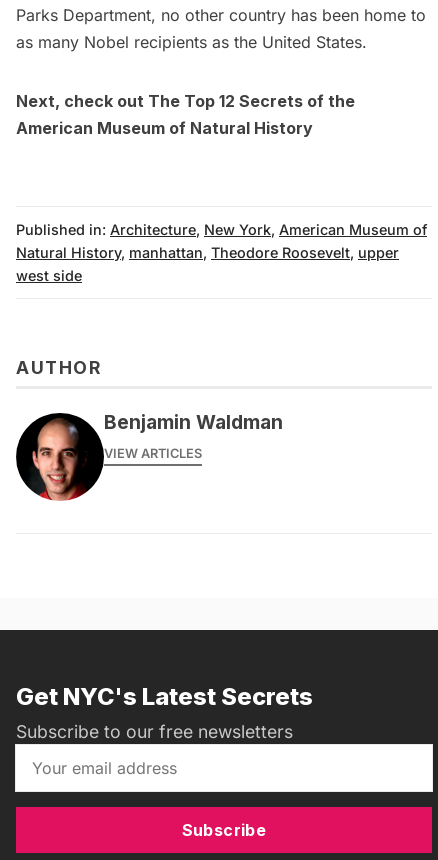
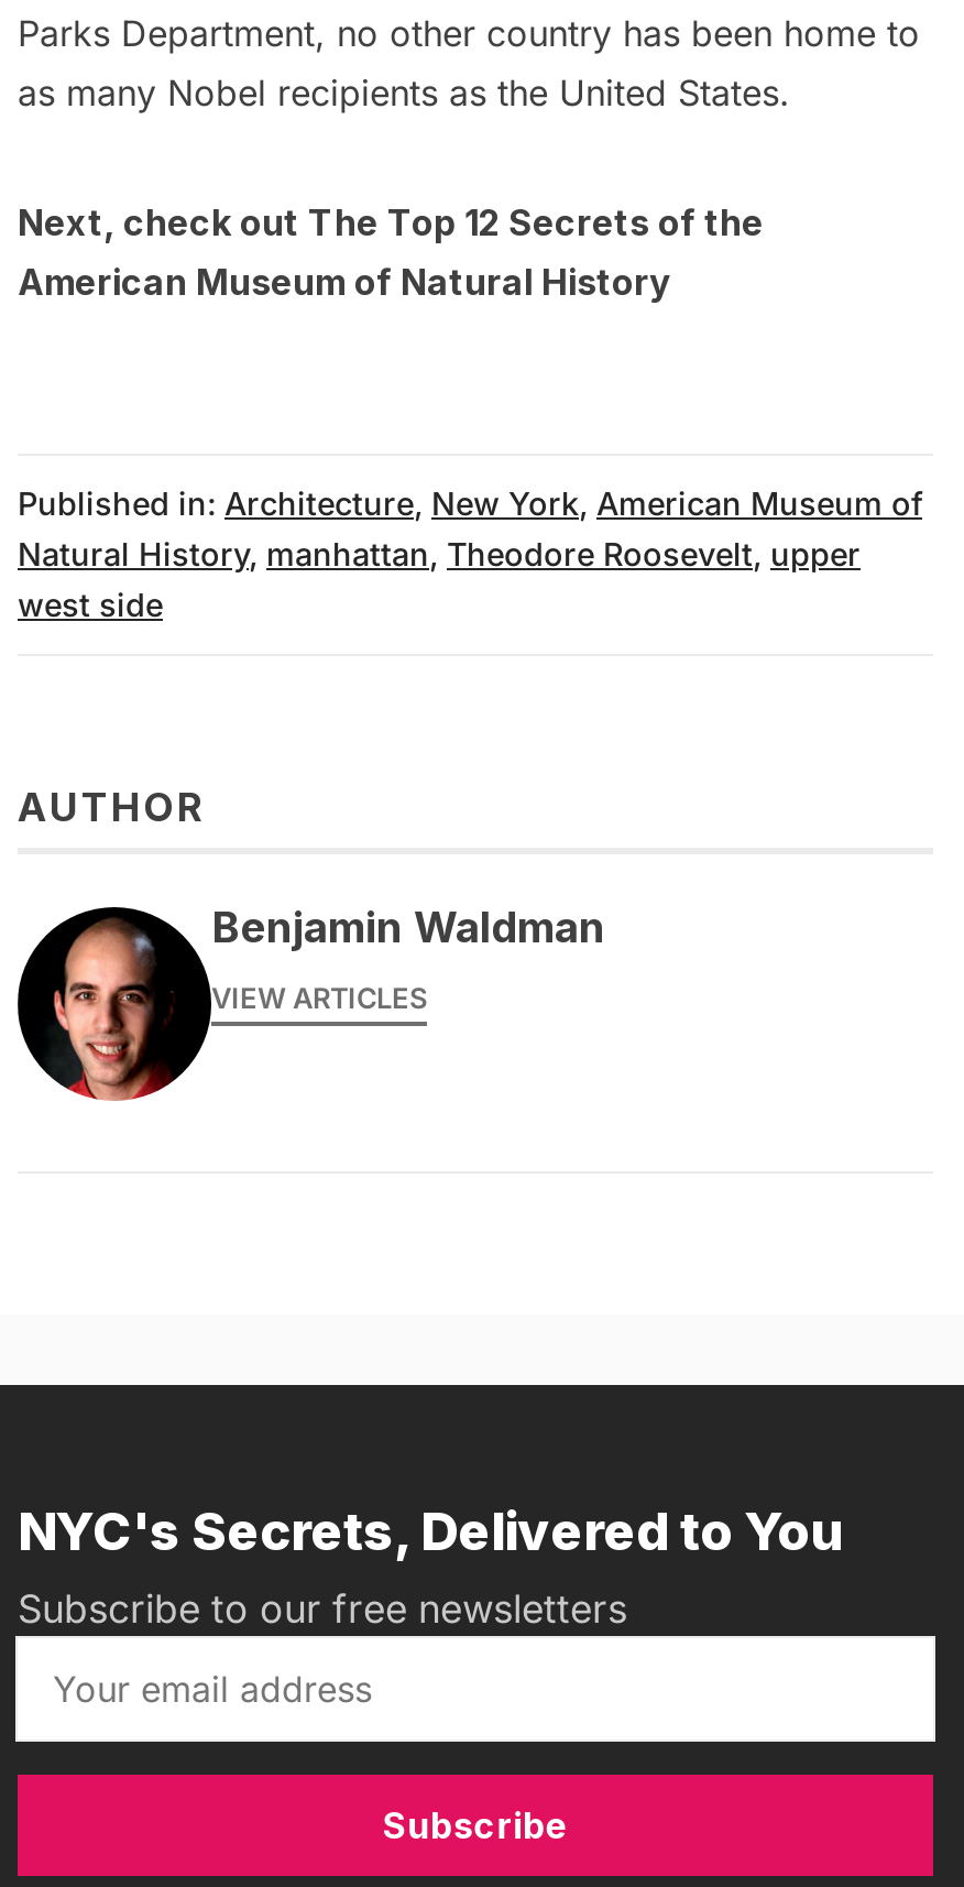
- Get NYC's Latest Secrets
+ NYC's Secrets, Delivered to You
